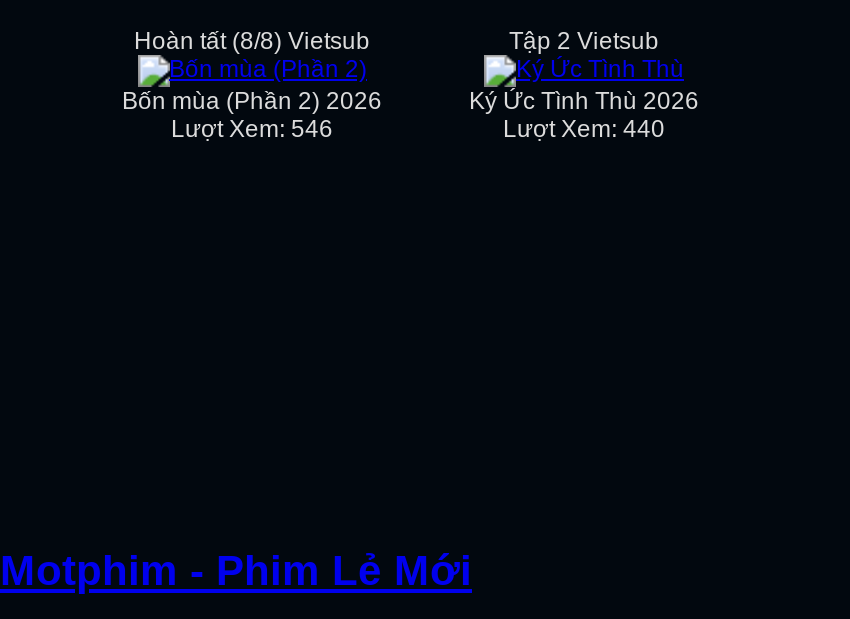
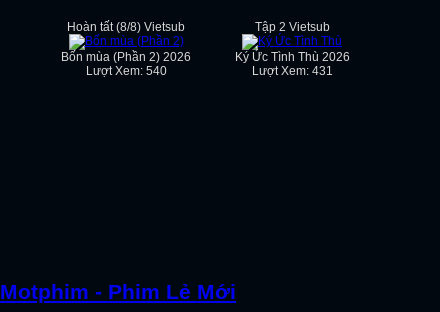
- Lượt Xem: 546
+ Lượt Xem: 540

- Lượt Xem: 440
+ Lượt Xem: 431
